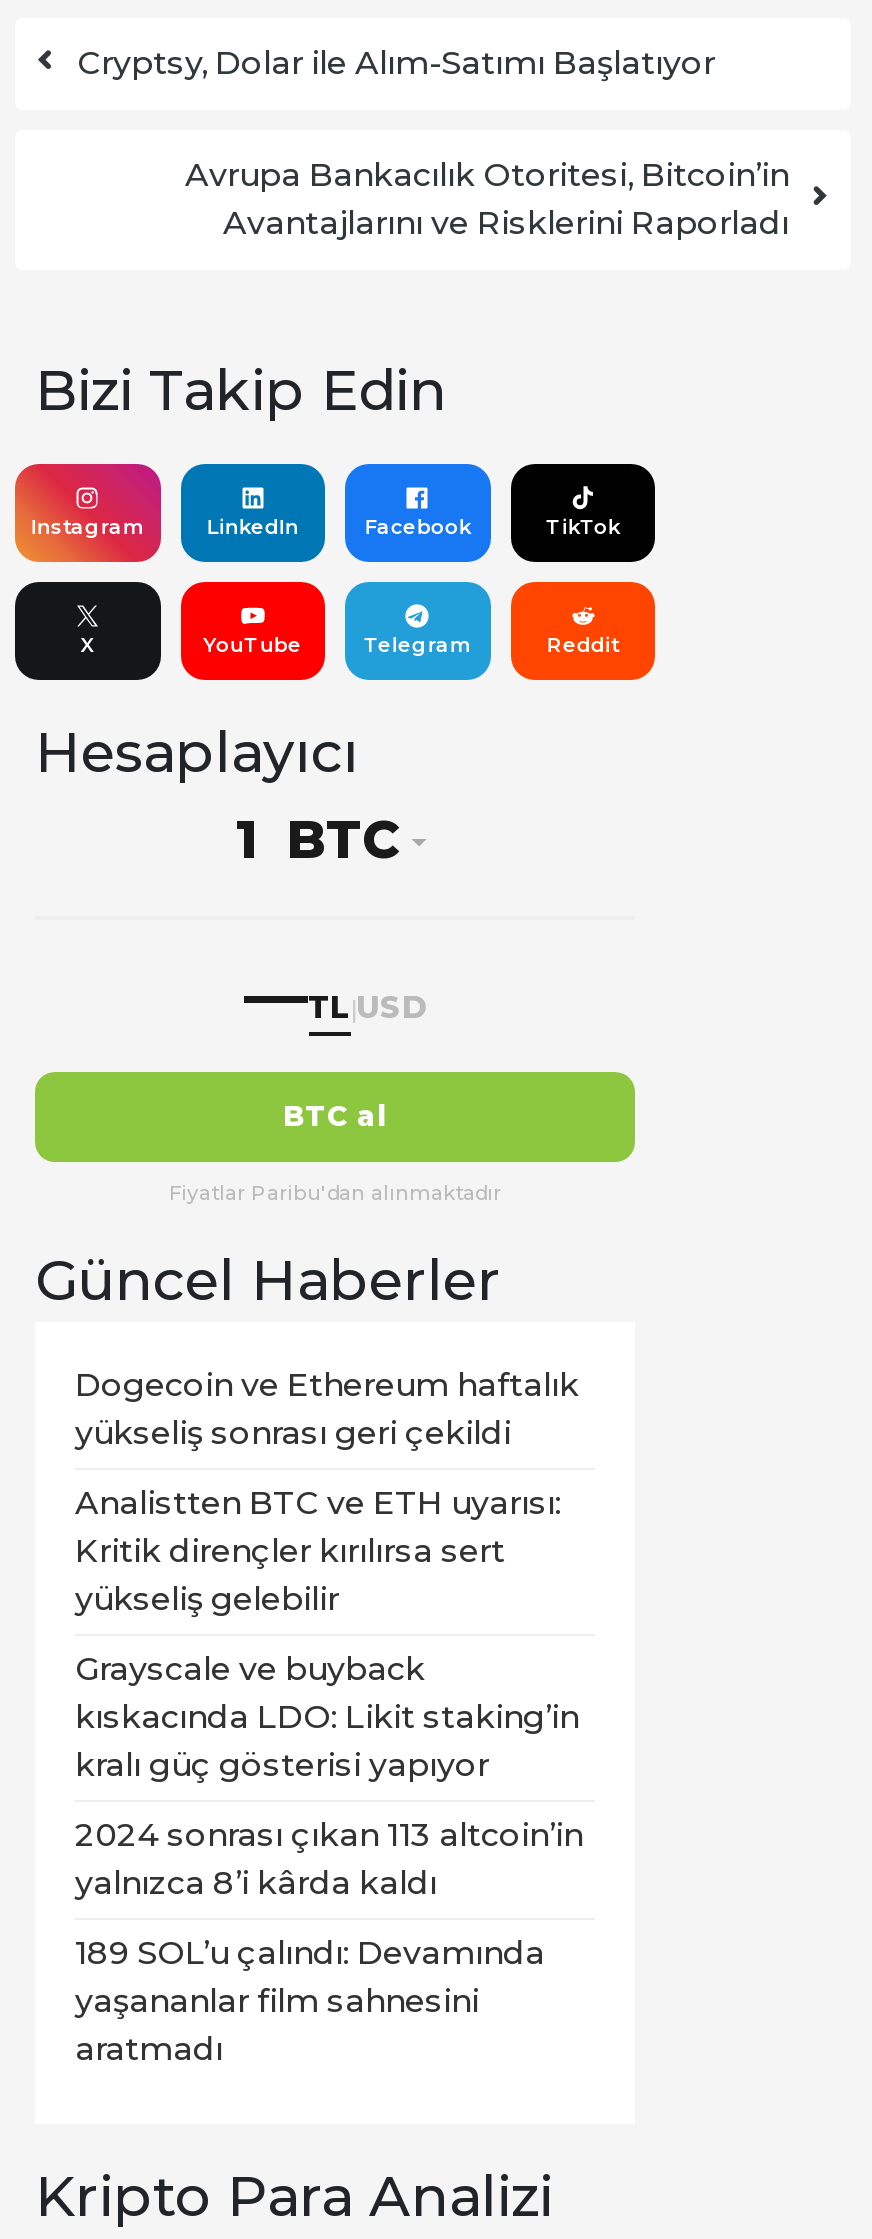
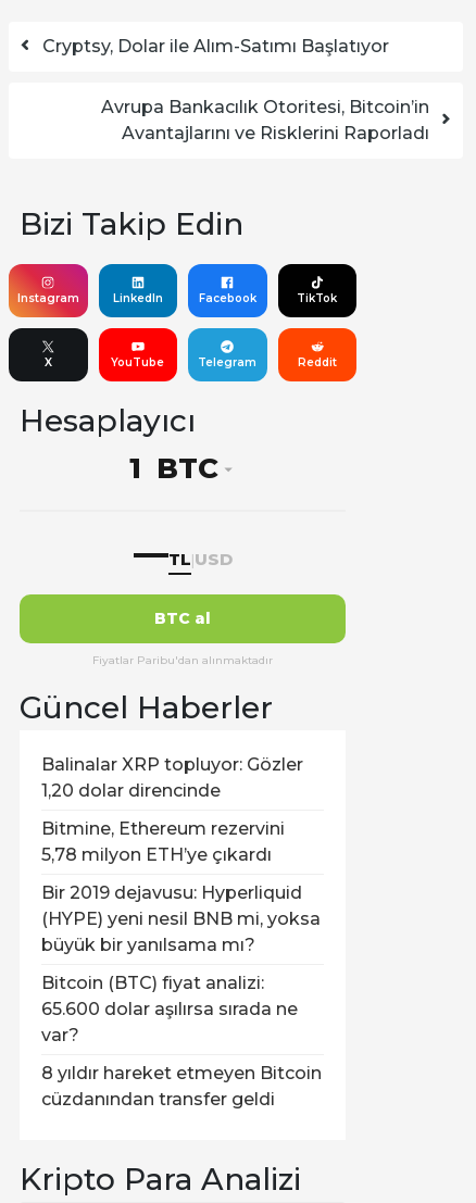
- Dogecoin ve Ethereum haftalık
- yükseliş sonrası geri çekildi
+ Balinalar XRP topluyor: Gözler
+ 1,20 dolar direncinde

- Analistten BTC ve ETH uyarısı:
- Kritik dirençler kırılırsa sert
- yükseliş gelebilir
+ Bitmine, Ethereum rezervini
+ 5,78 milyon ETH’ye çıkardı

- Grayscale ve buyback
- kıskacında LDO: Likit staking’in
- kralı güç gösterisi yapıyor
+ Bir 2019 dejavusu: Hyperliquid
+ (HYPE) yeni nesil BNB mi, yoksa
+ büyük bir yanılsama mı?

- 2024 sonrası çıkan 113 altcoin’in
- yalnızca 8’i kârda kaldı
+ Bitcoin (BTC) fiyat analizi:
+ 65.600 dolar aşılırsa sırada ne
+ var?

- 189 SOL’u çalındı: Devamında
- yaşananlar film sahnesini
- aratmadı
+ 8 yıldır hareket etmeyen Bitcoin
+ cüzdanından transfer geldi
